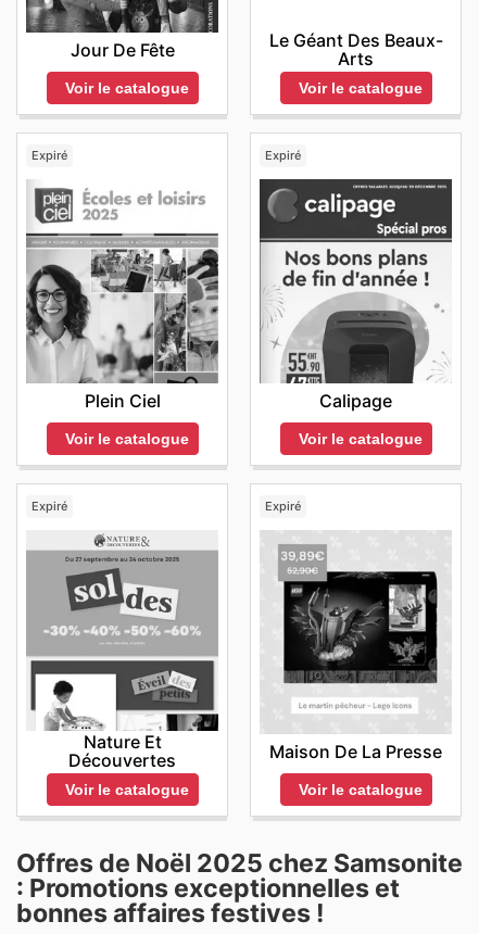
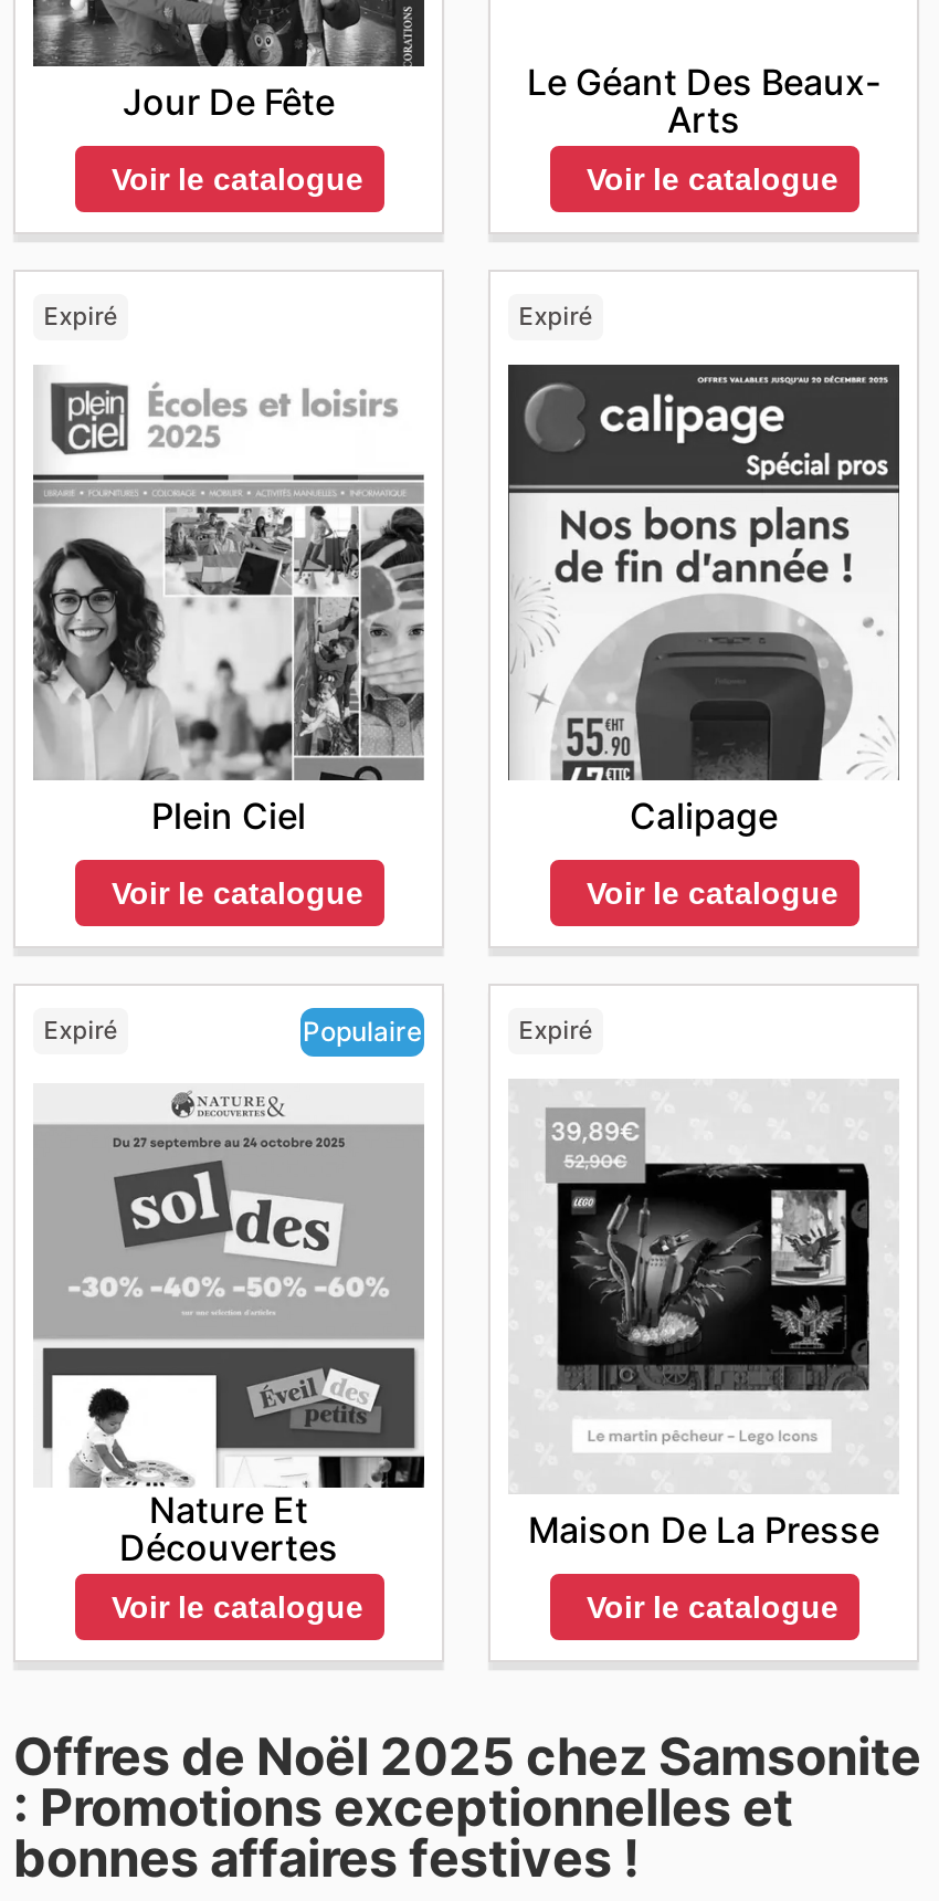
+ Populaire
